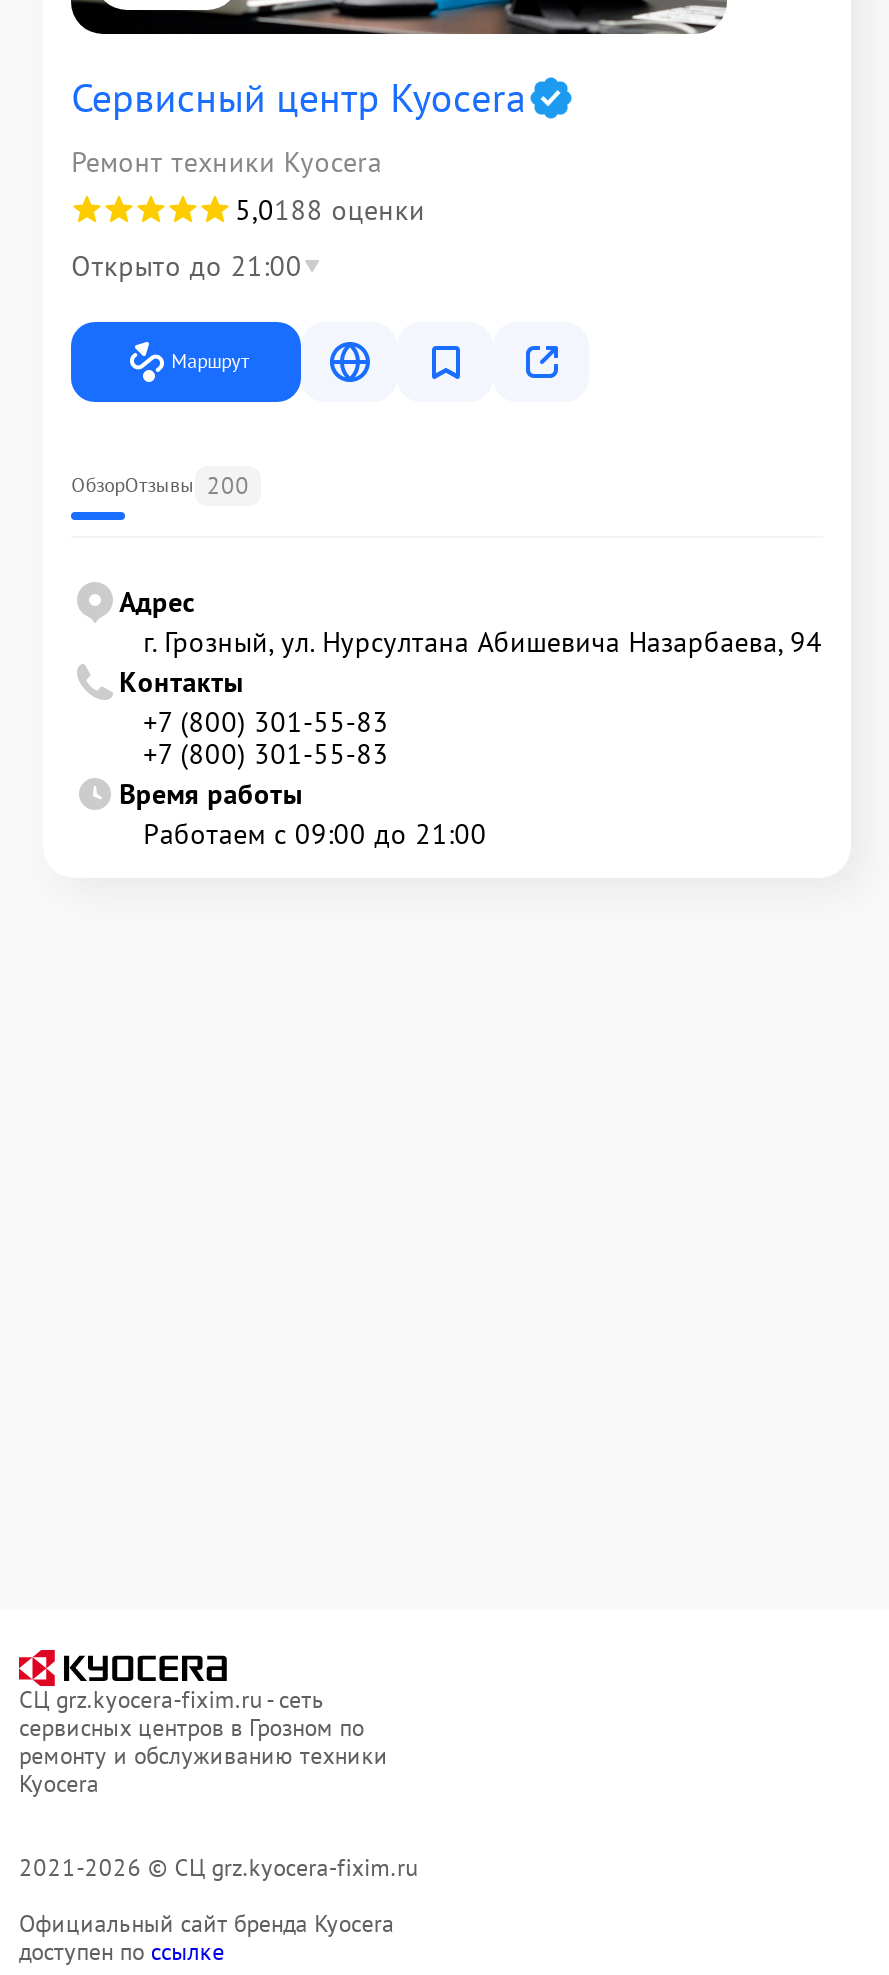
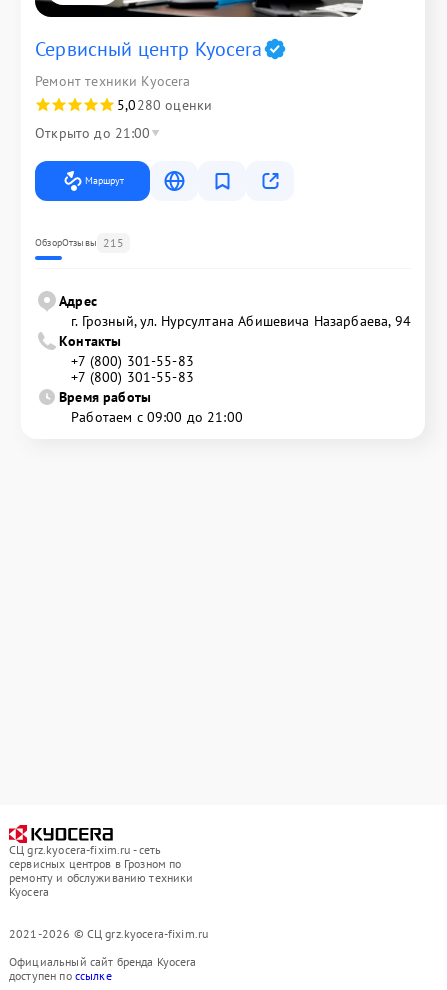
- 5,0188 оценки
+ 5,0280 оценки

- ОбзорОтзывы 200
+ ОбзорОтзывы 215
